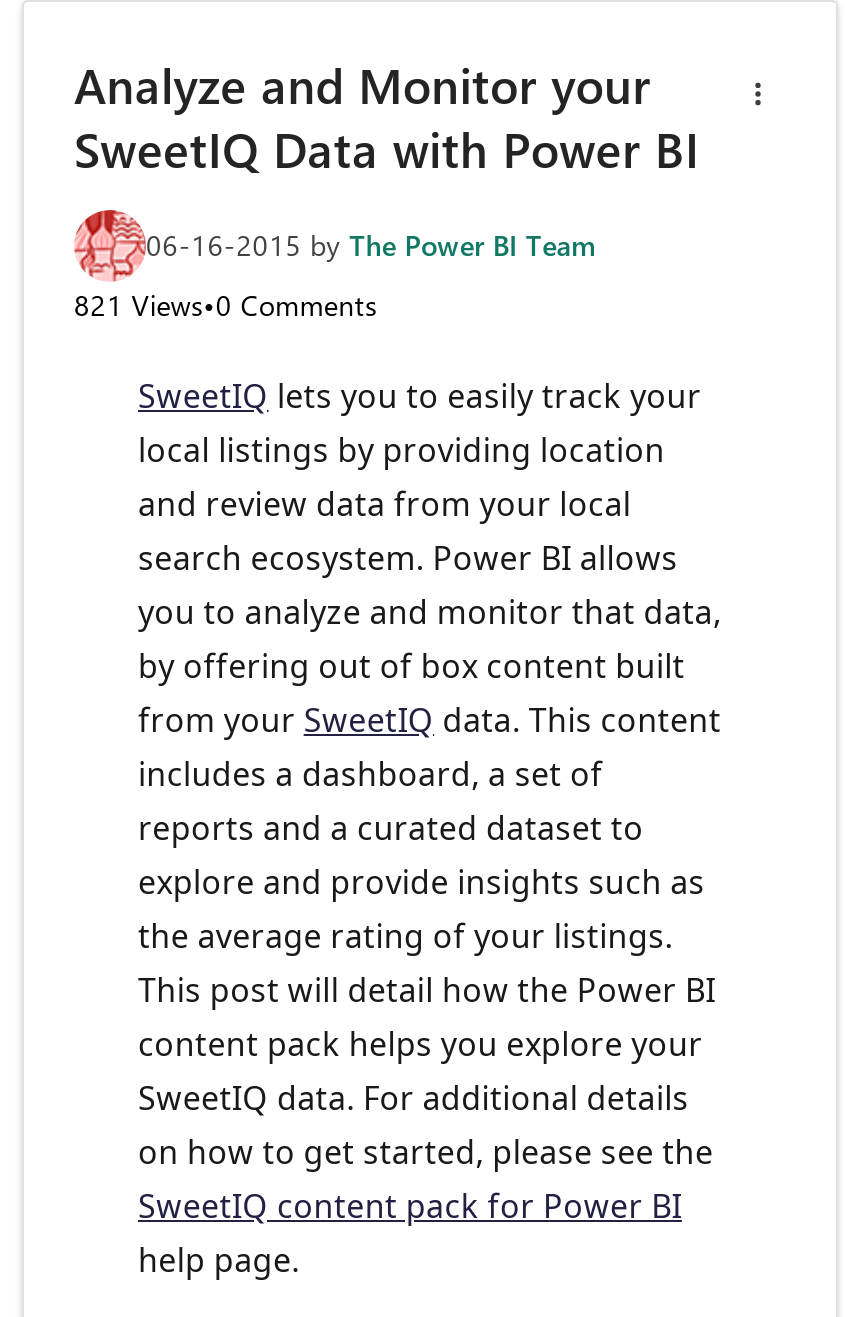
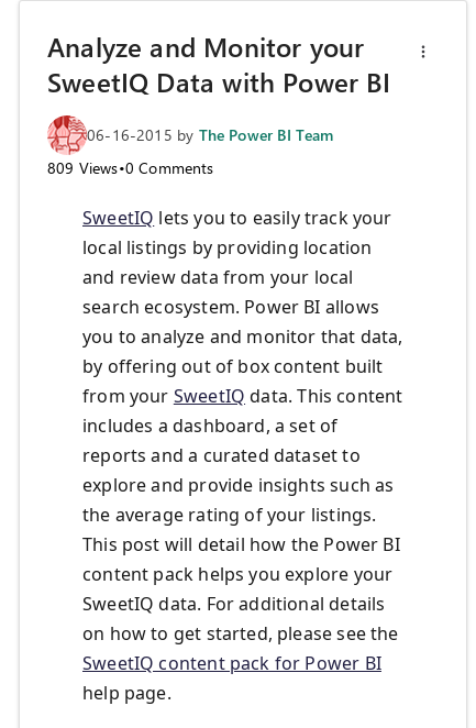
- 821 Views•0 Comments
+ 809 Views•0 Comments
